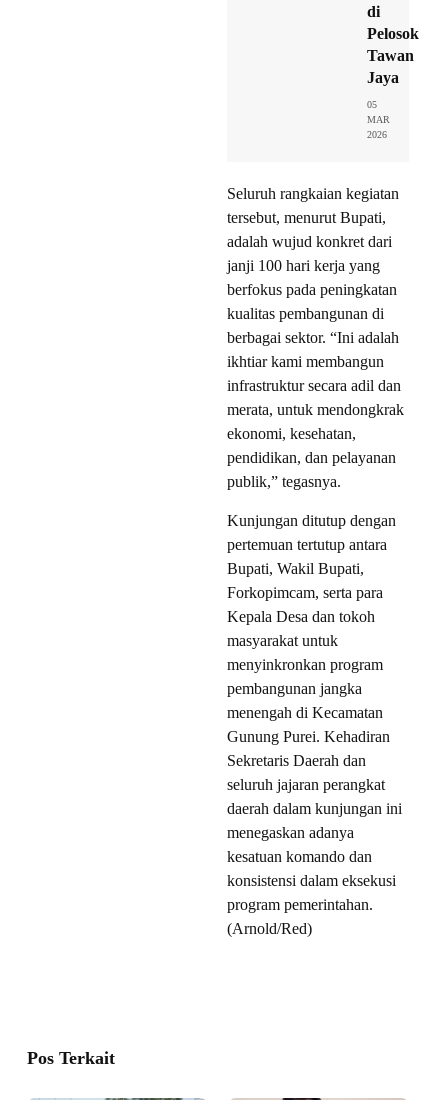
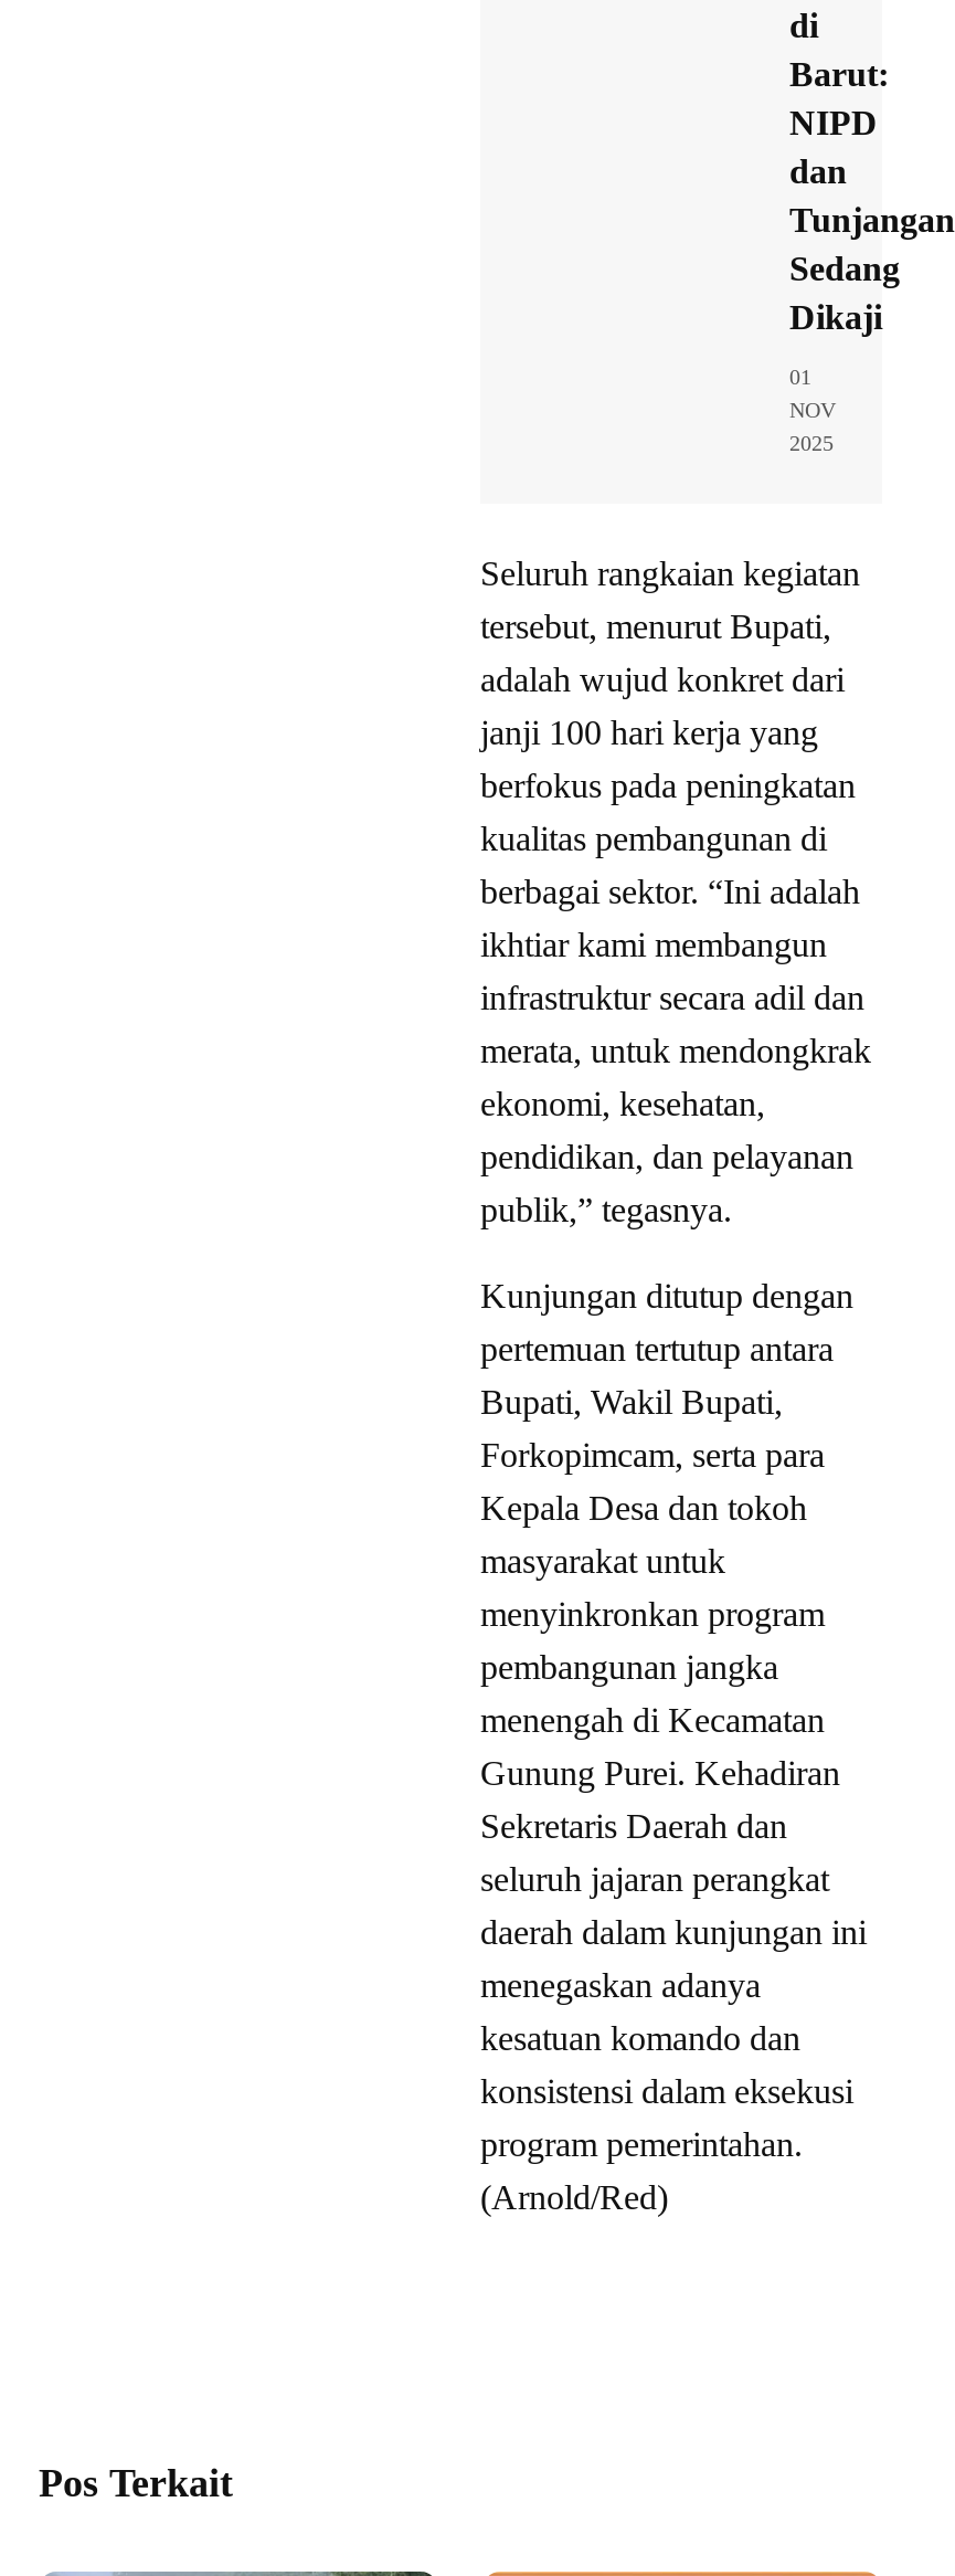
- Pelosok
- Tawan
- Jaya
+ Barut:
+ NIPD
+ dan
+ Tunjangan
+ Sedang
+ Dikaji

- 05
- MAR
- 2026
+ 01
+ NOV
+ 2025
